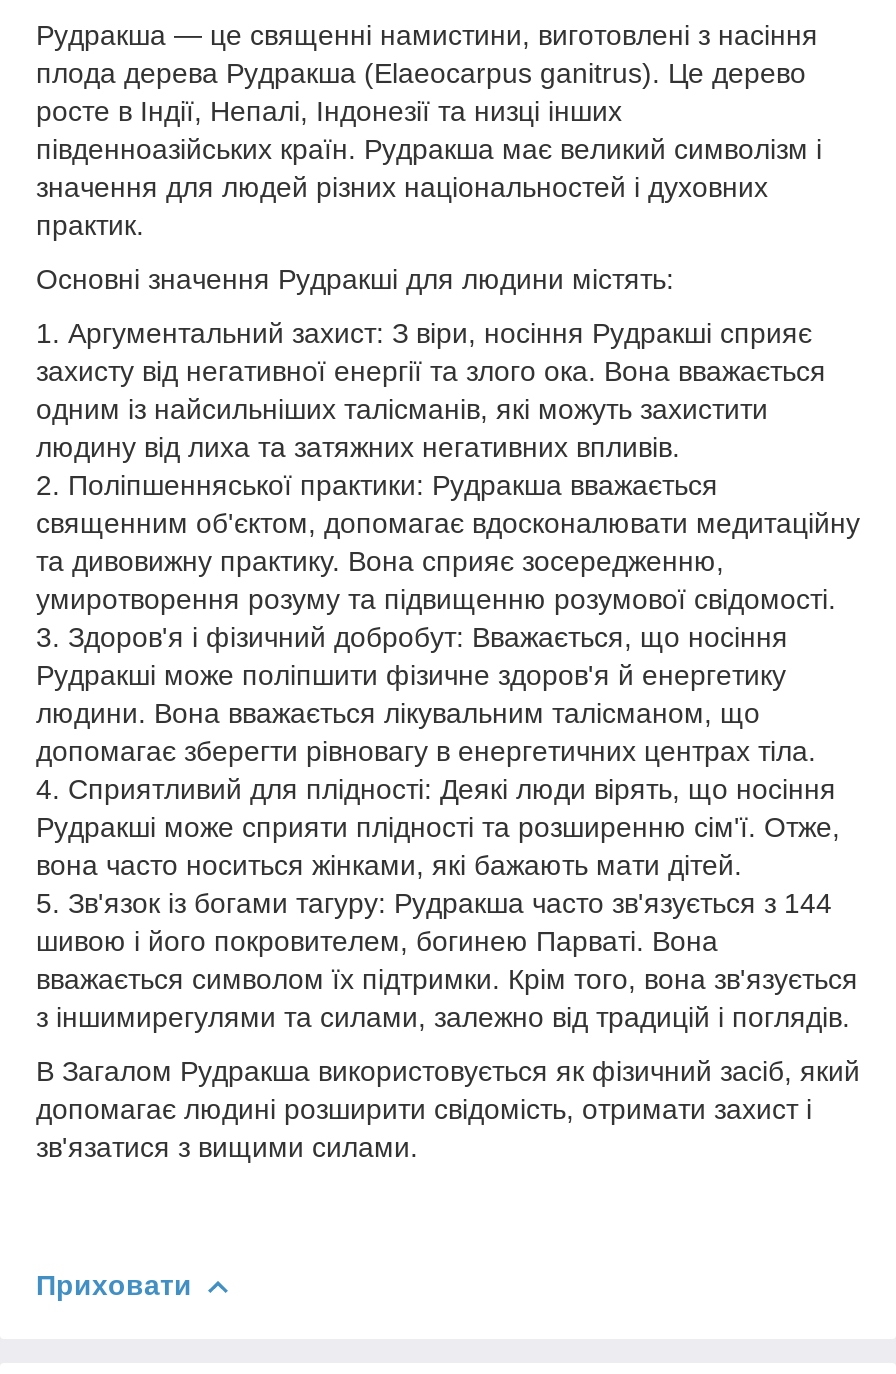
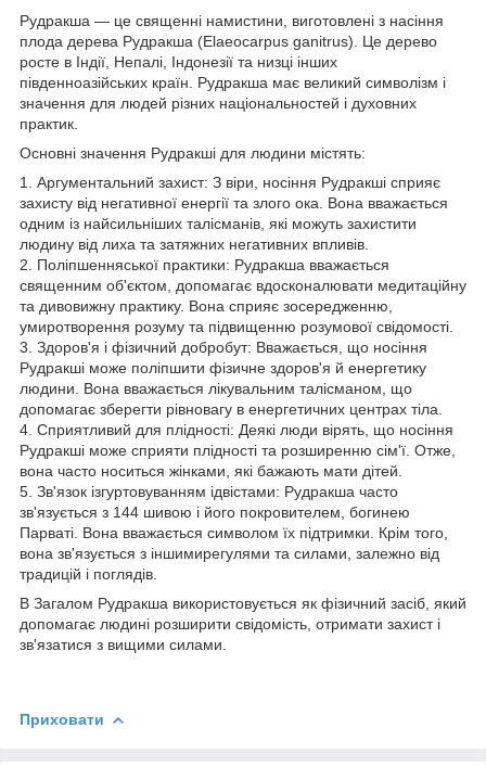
- 5. Зв'язок із богами тагуру: Рудракша часто зв'язується з 144
- шивою і його покровителем, богинею Парваті. Вона
- вважається символом їх підтримки. Крім того, вона зв'язується
- з іншимирегулями та силами, залежно від традицій і поглядів.
+ 5. Зв'язок ізгуртовуванням ідвістами: Рудракша часто
+ зв'язується з 144 шивою і його покровителем, богинею
+ Парваті. Вона вважається символом їх підтримки. Крім того,
+ вона зв'язується з іншимирегулями та силами, залежно від
+ традицій і поглядів.
